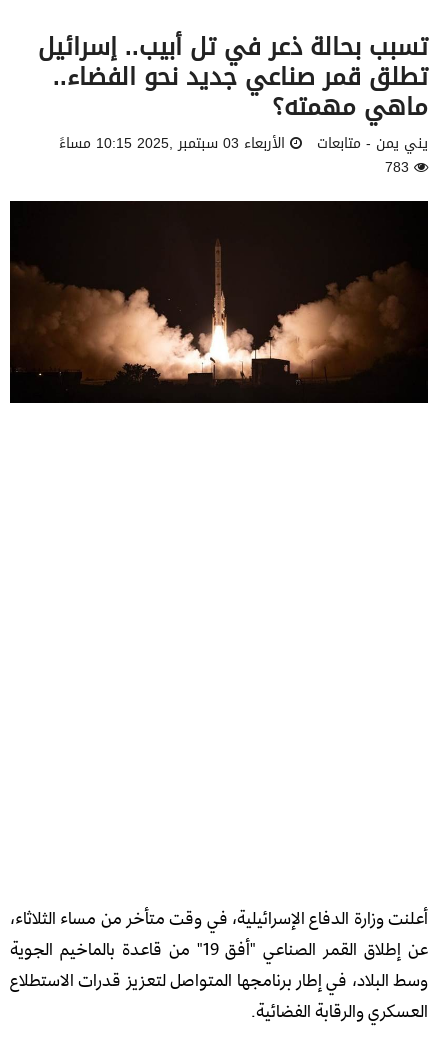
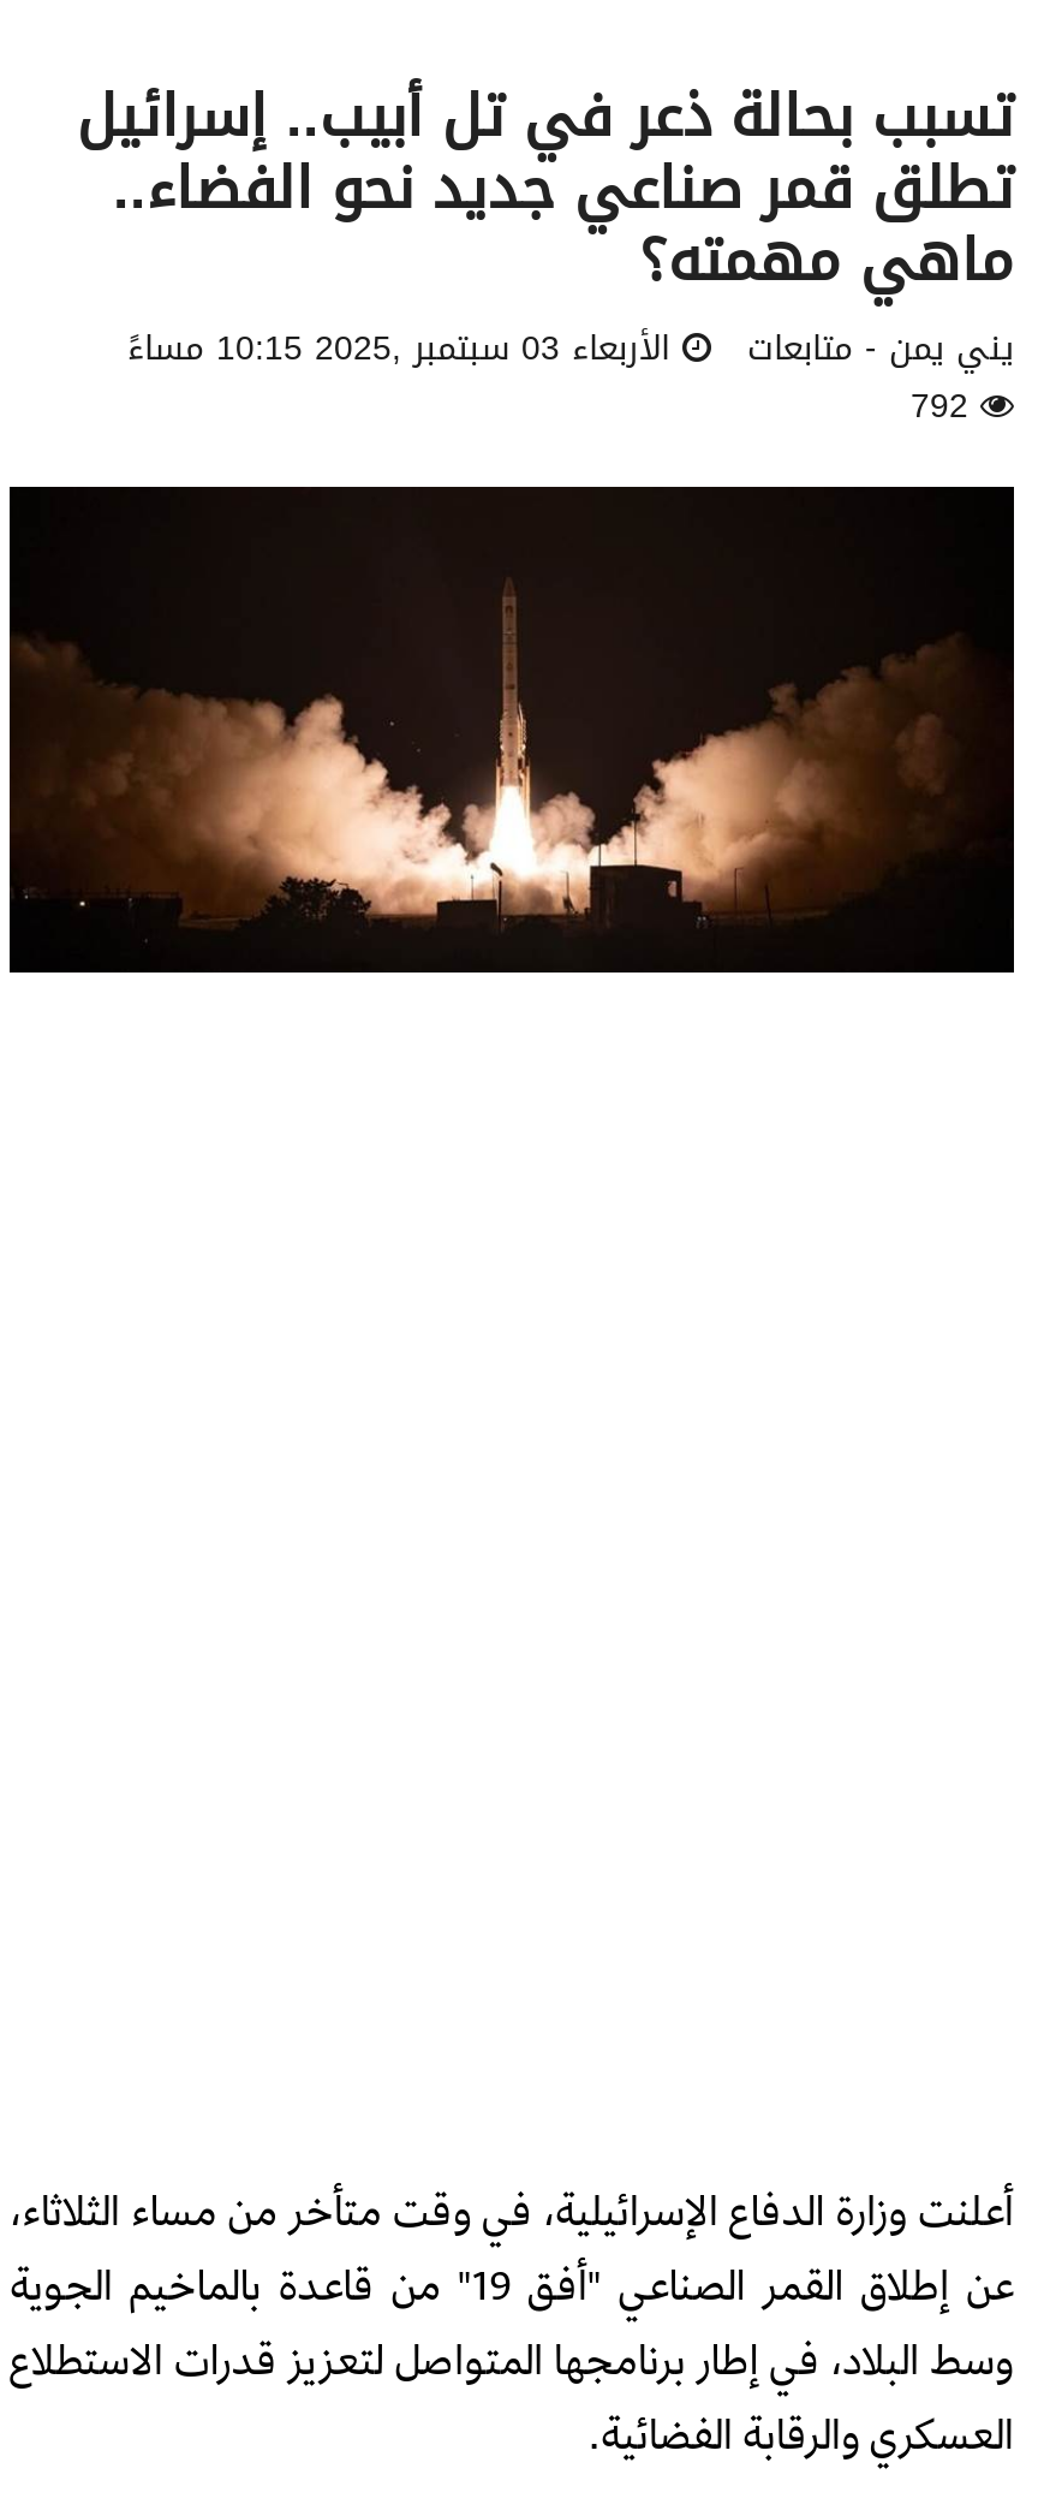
- 783
+ 792
